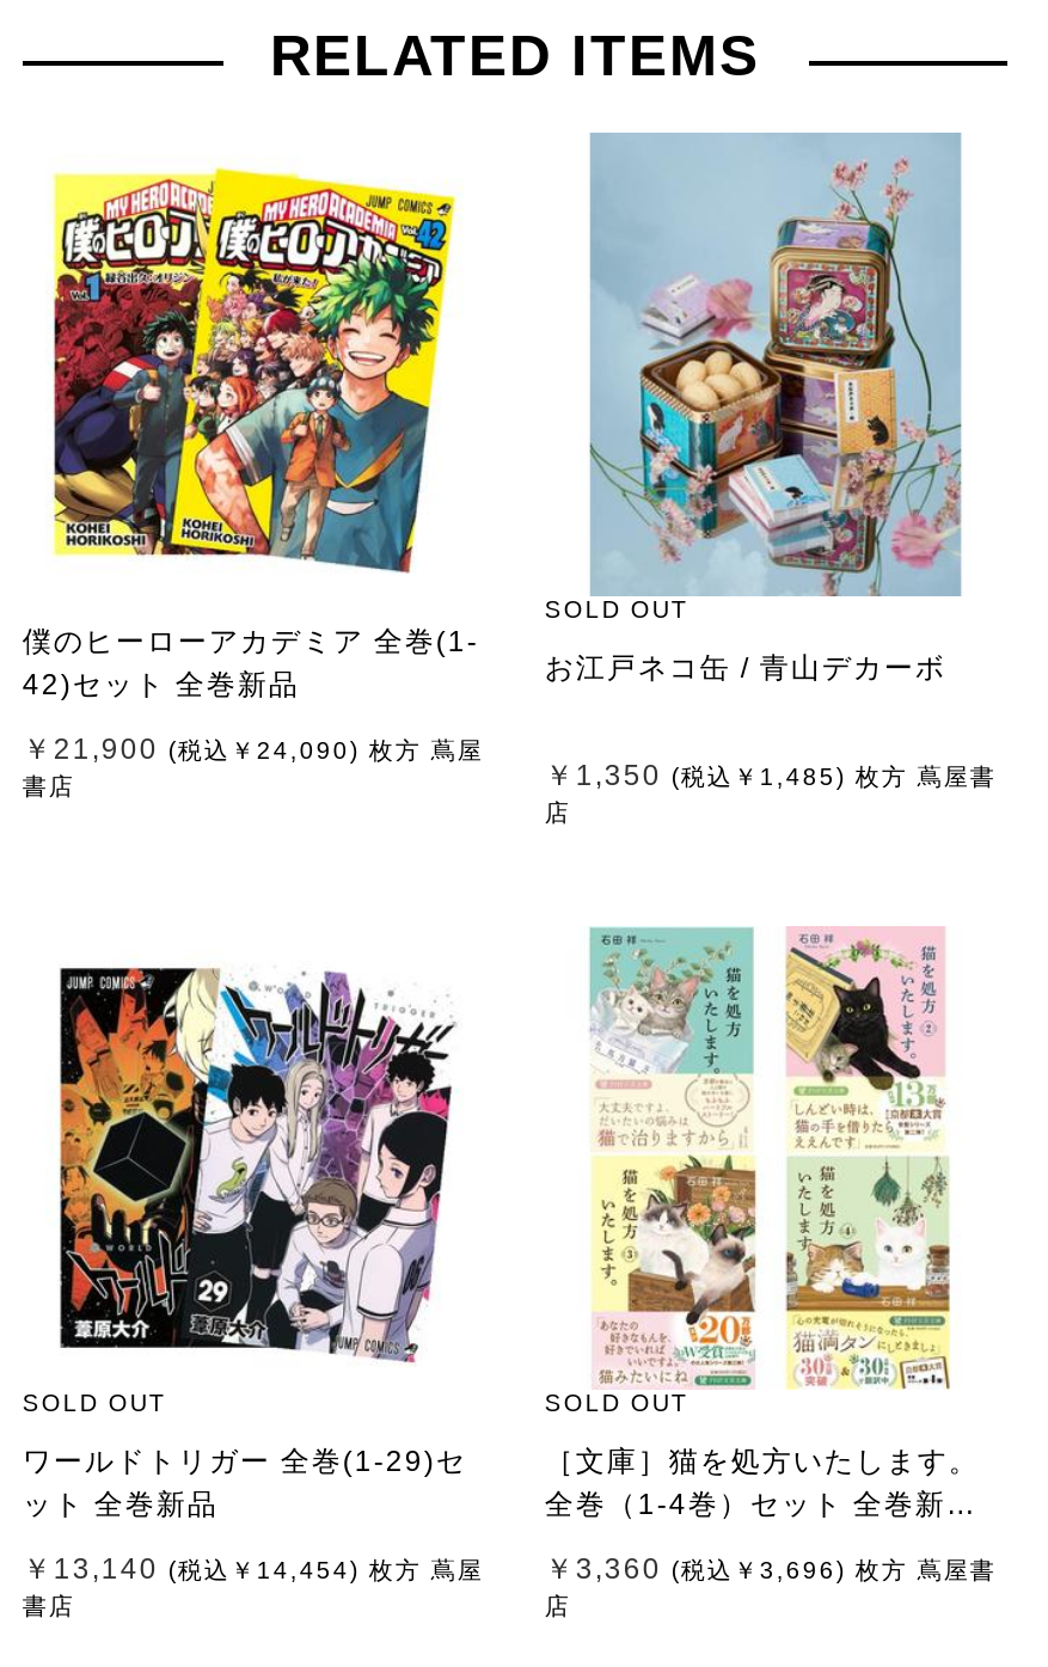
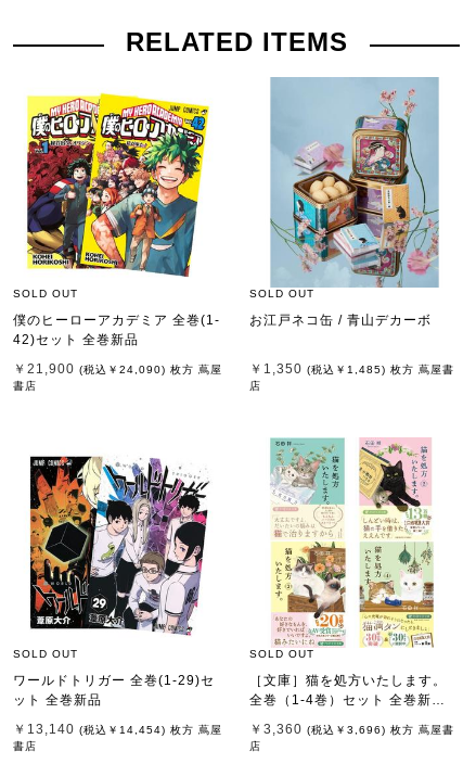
+ SOLD OUT
